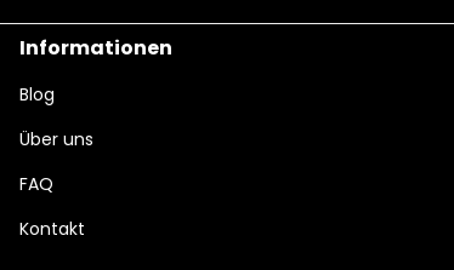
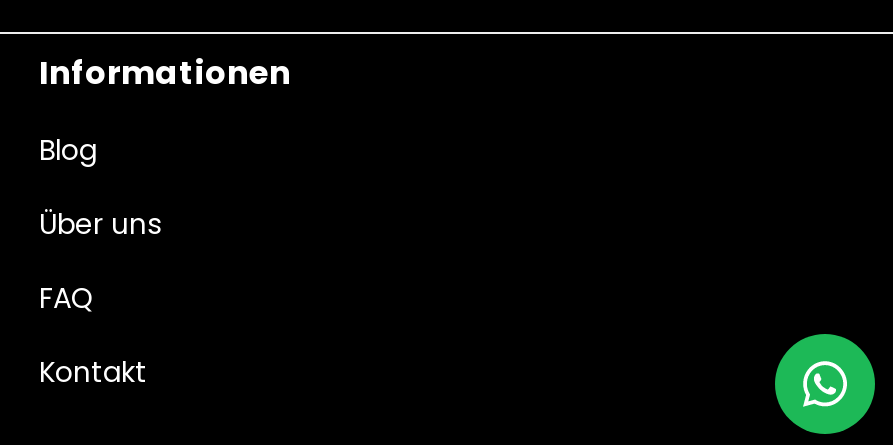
+ [image]
